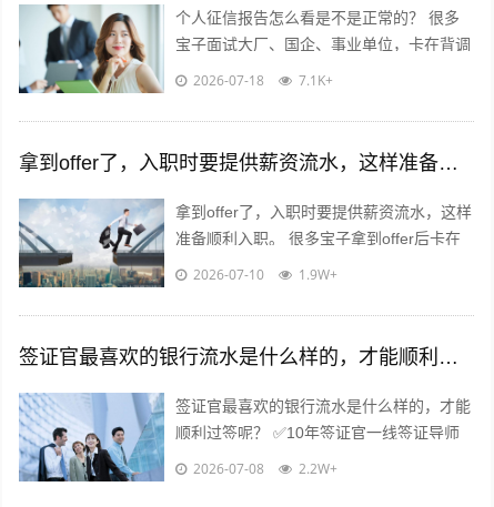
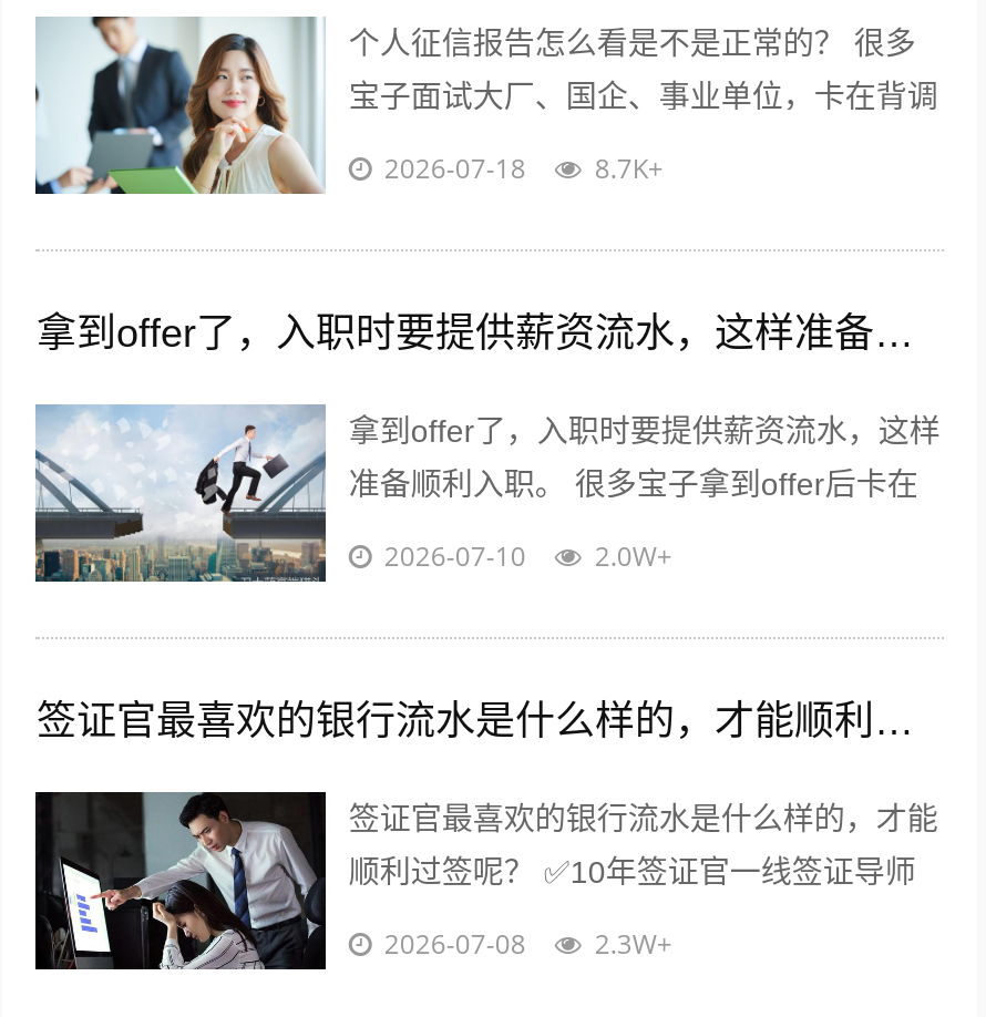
- 7.1K+
+ 8.7K+

- 1.9W+
+ 2.0W+

- [image]
+ [image]

- 2.2W+
+ 2.3W+
